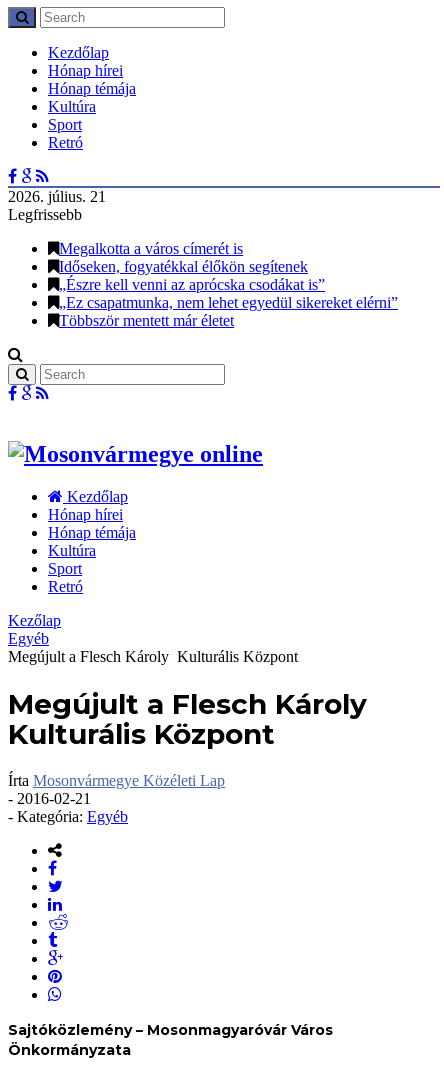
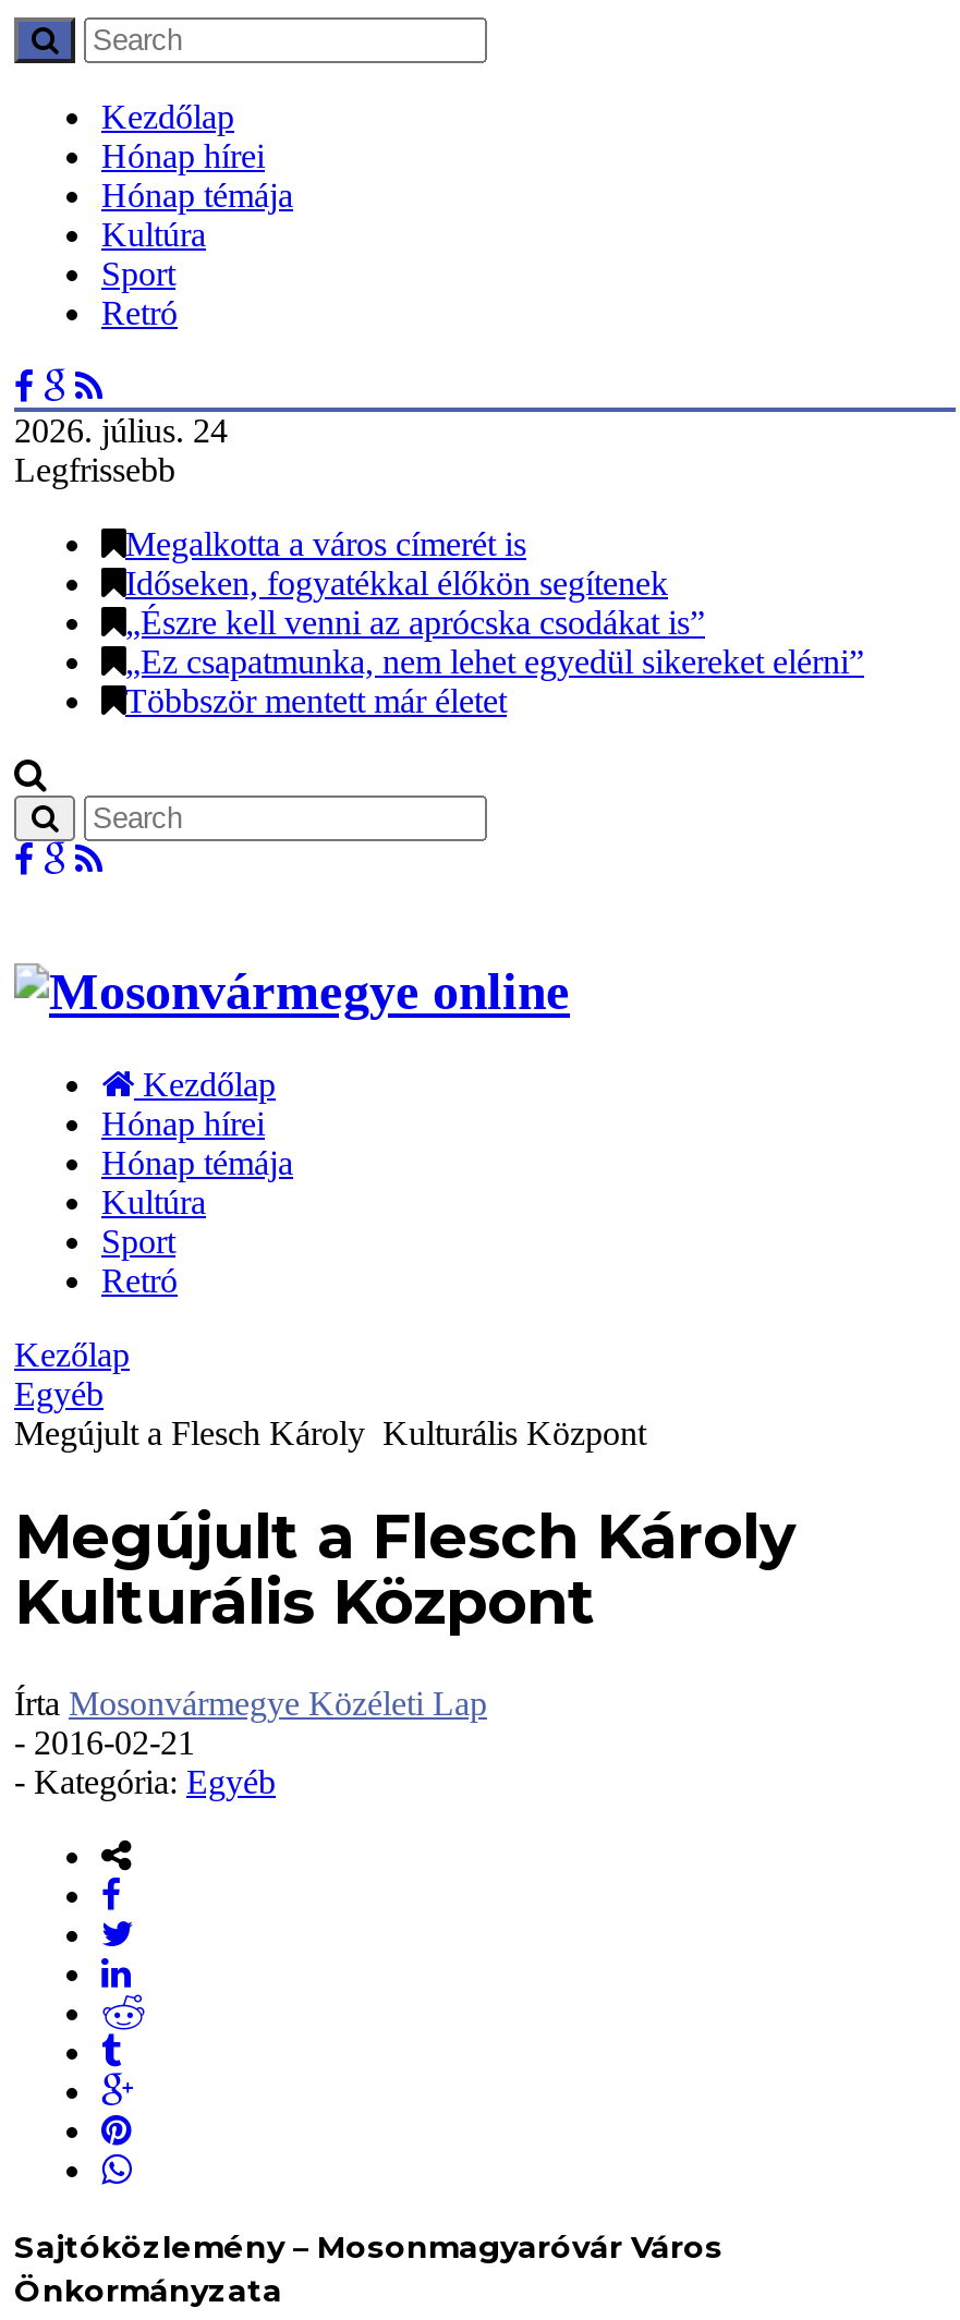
- 2026. július. 21
+ 2026. július. 24
